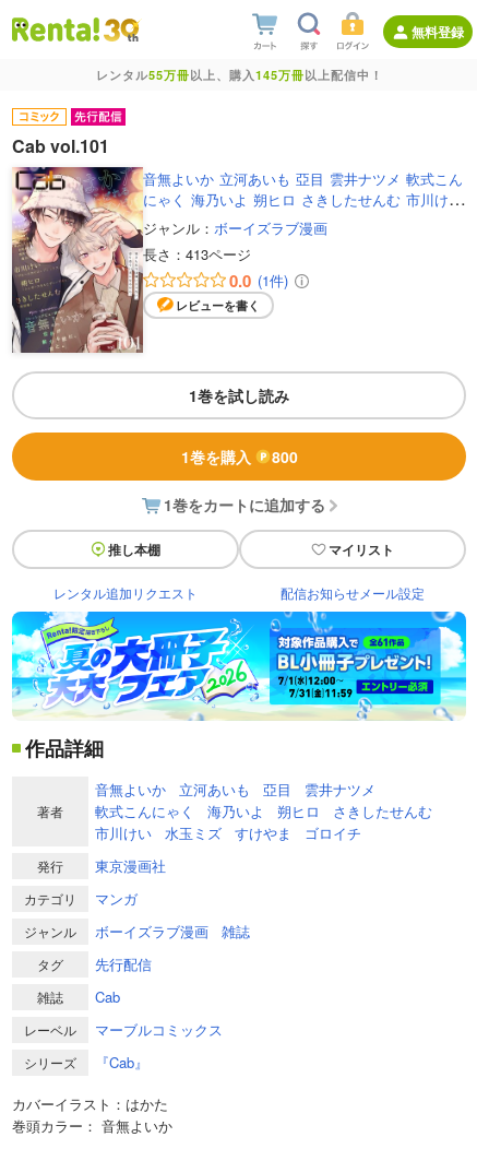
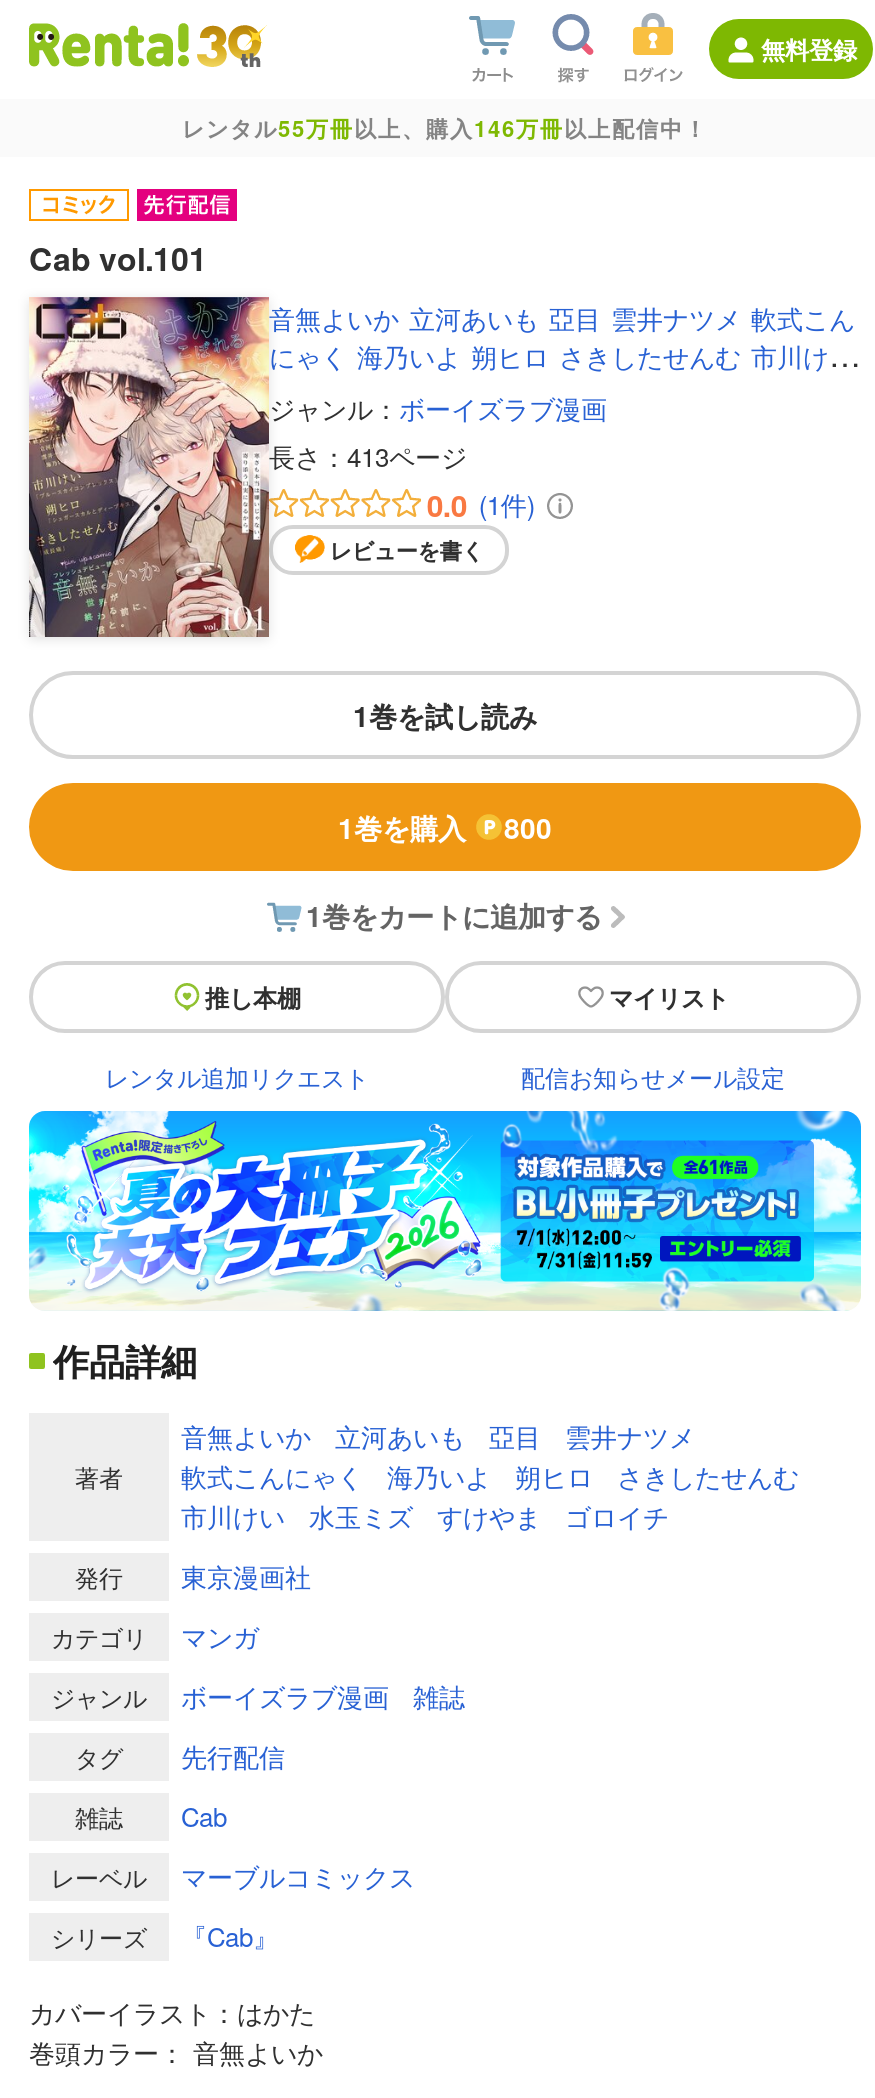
- レンタル55万冊以上、購入145万冊以上配信中！
+ レンタル55万冊以上、購入146万冊以上配信中！
